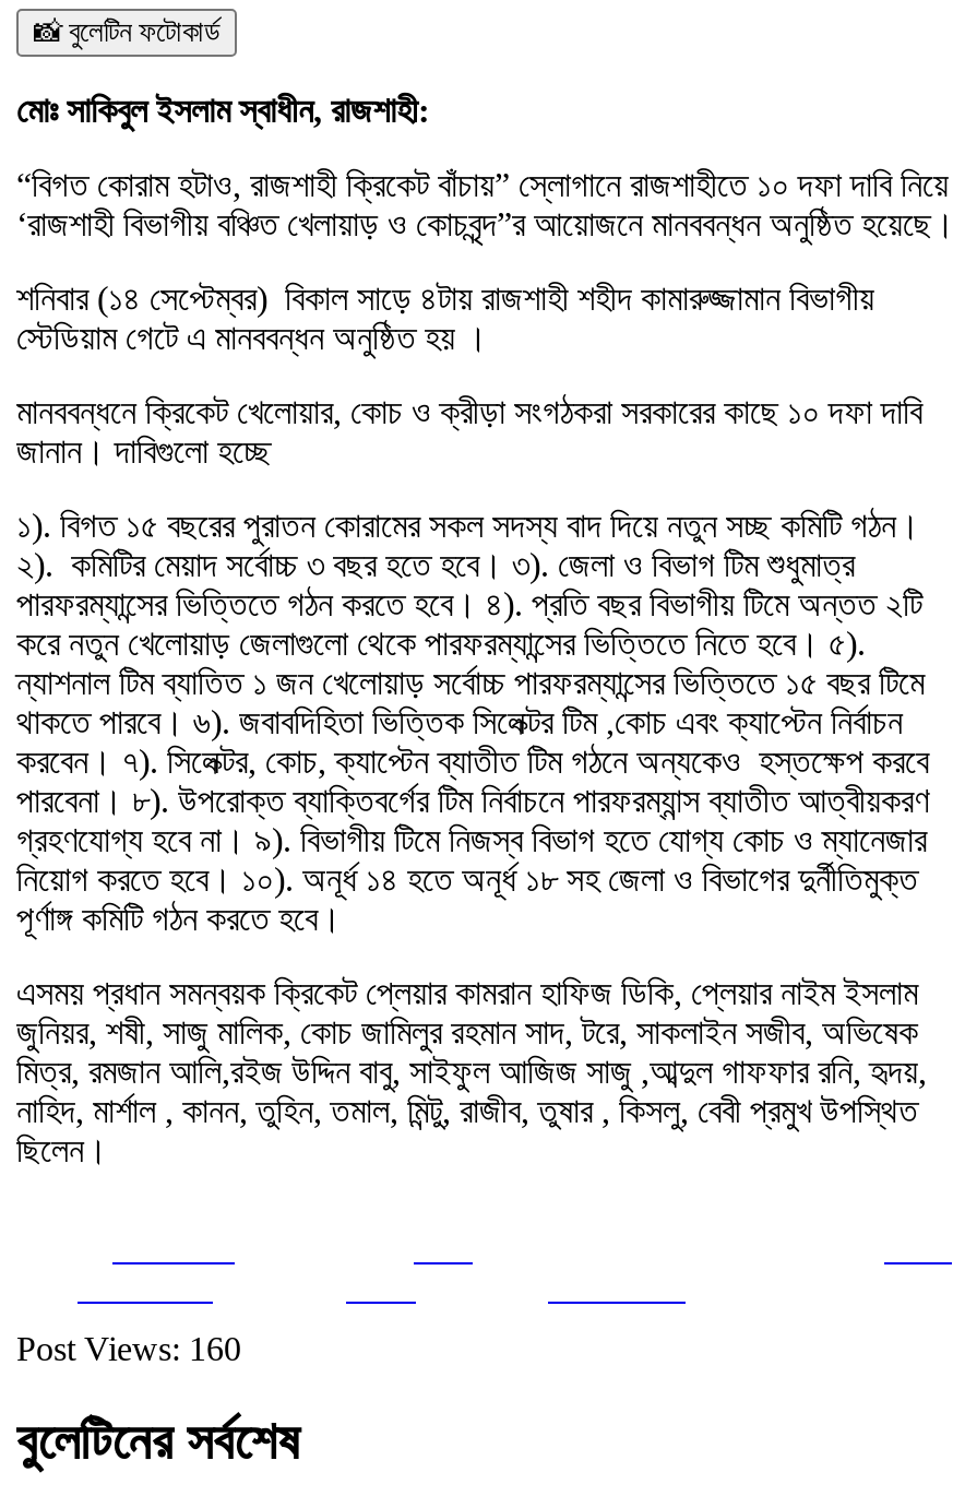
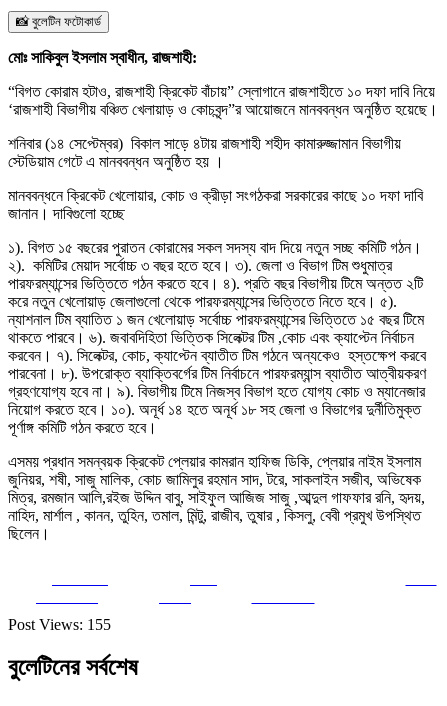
- Post Views: 160
+ Post Views: 155
